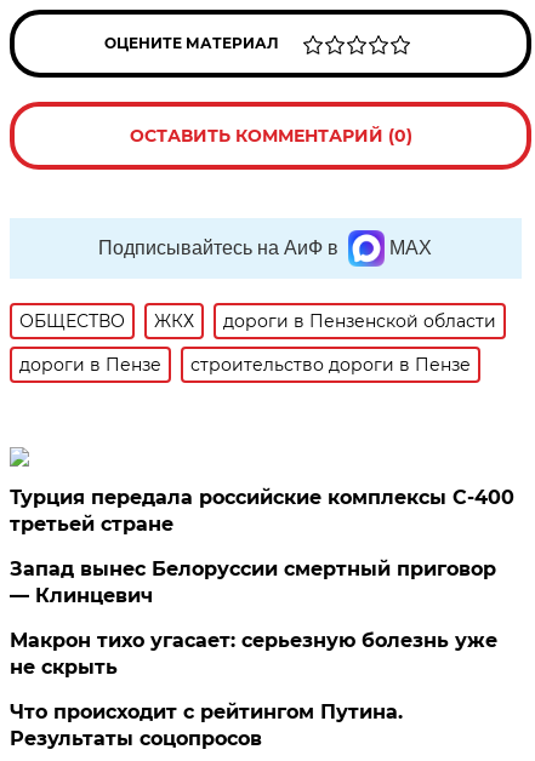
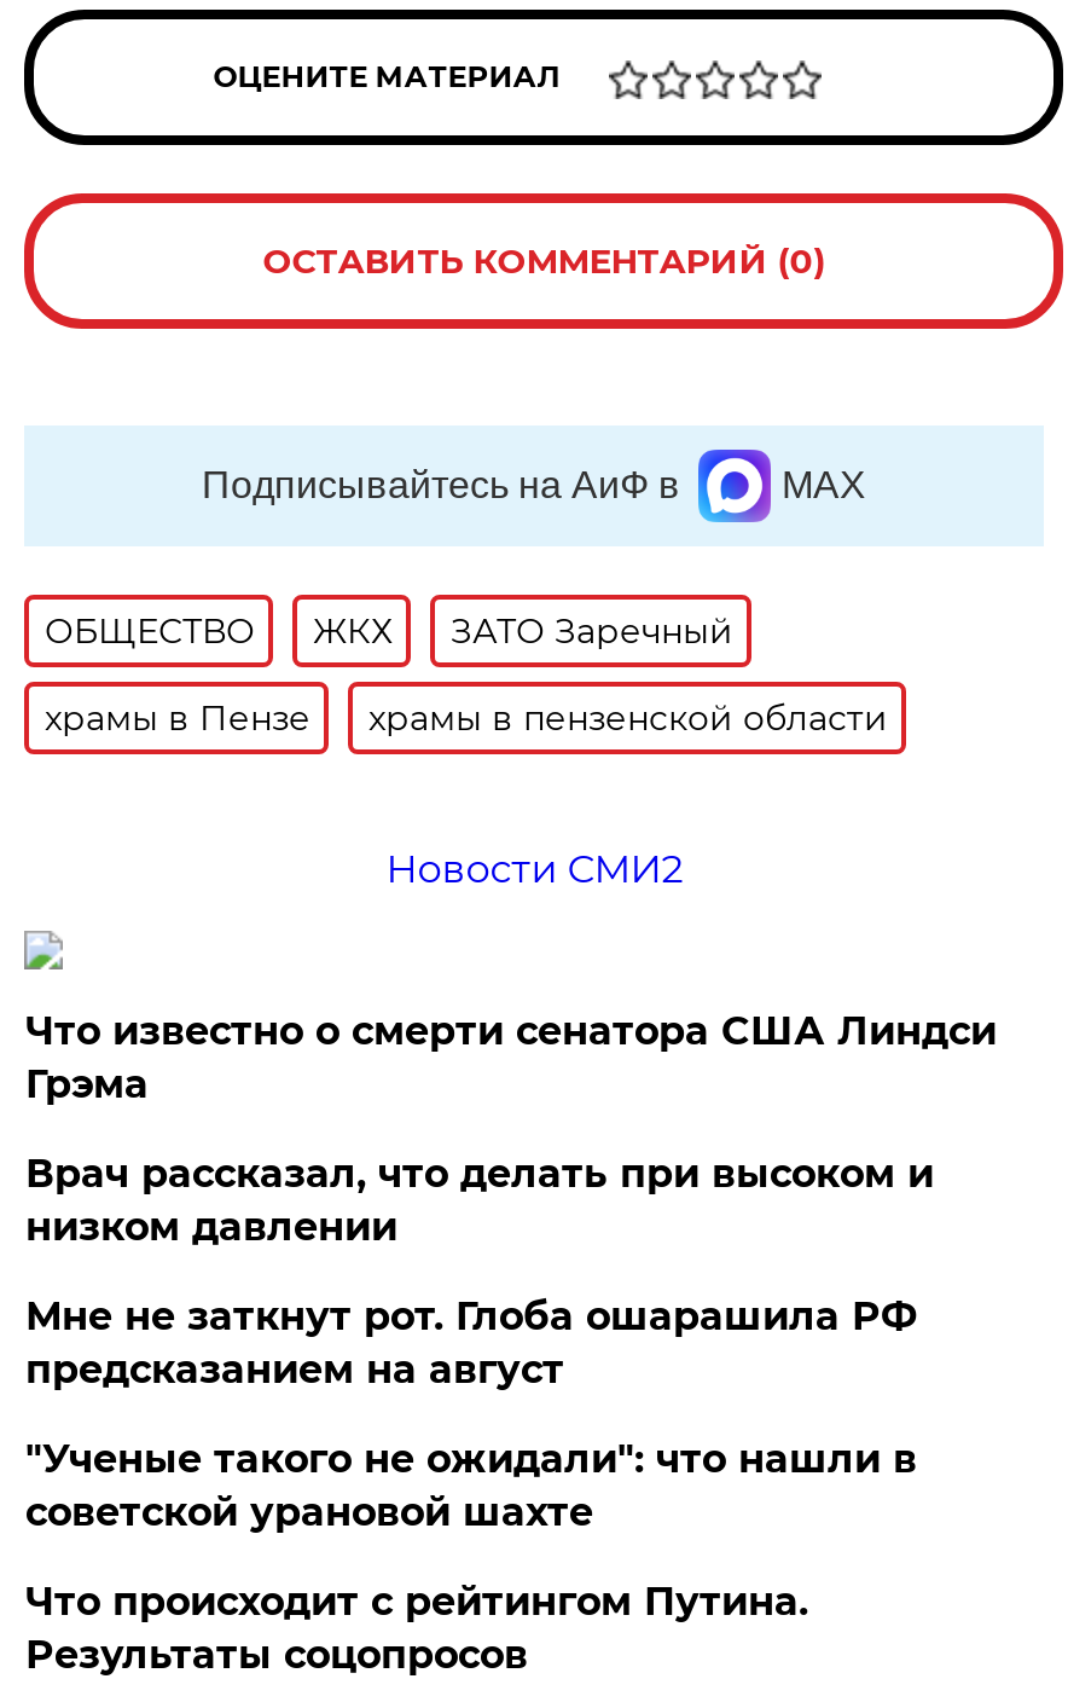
- дороги в Пензенской области
- дороги в Пензе
- строительство дороги в Пензе
+ ЗАТО Заречный
+ храмы в Пензе
+ храмы в пензенской области
+ Новости СМИ2

- Турция передала российские комплексы С-400
- третьей стране
- Запад вынес Белоруссии смертный приговор
- — Клинцевич
- Макрон тихо угасает: серьезную болезнь уже
- не скрыть
+ Что известно о смерти сенатора США Линдси
+ Грэма
+ Врач рассказал, что делать при высоком и
+ низком давлении
+ Мне не заткнут рот. Глоба ошарашила РФ
+ предсказанием на август
+ "Ученые такого не ожидали": что нашли в
+ советской урановой шахте
